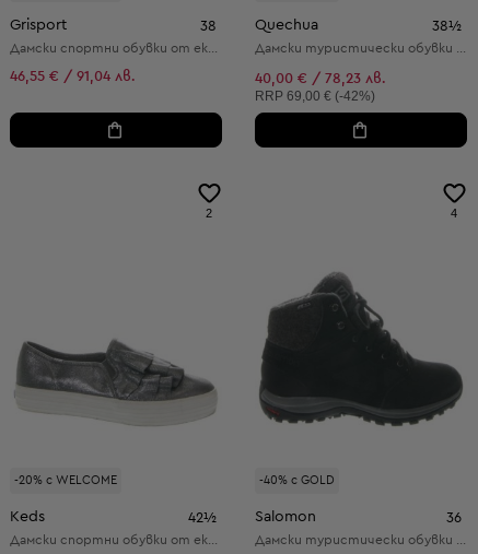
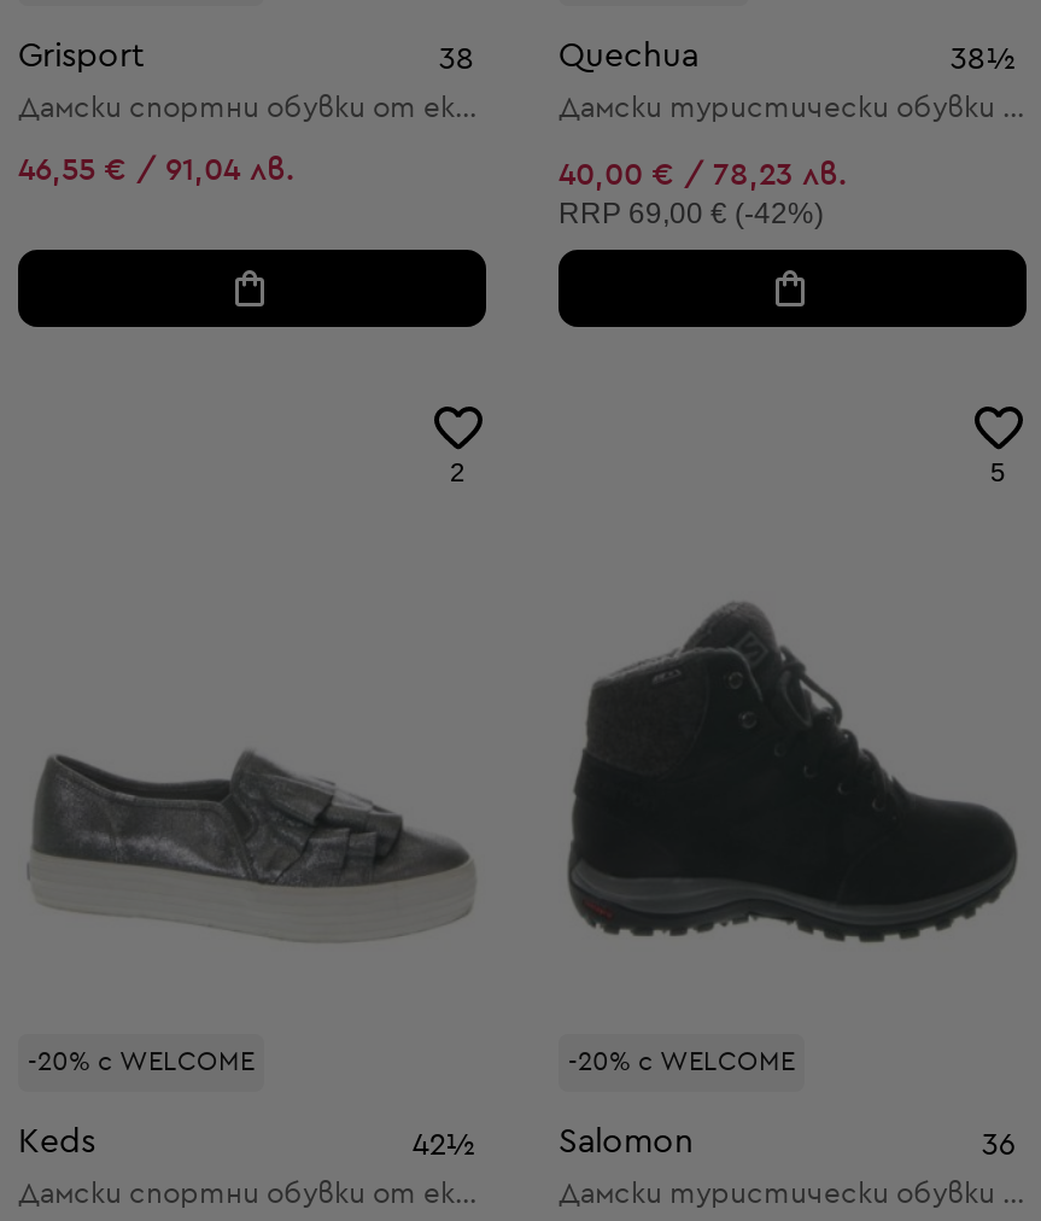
- 4
+ 5

- -40% с GOLD
+ -20% с WELCOME
